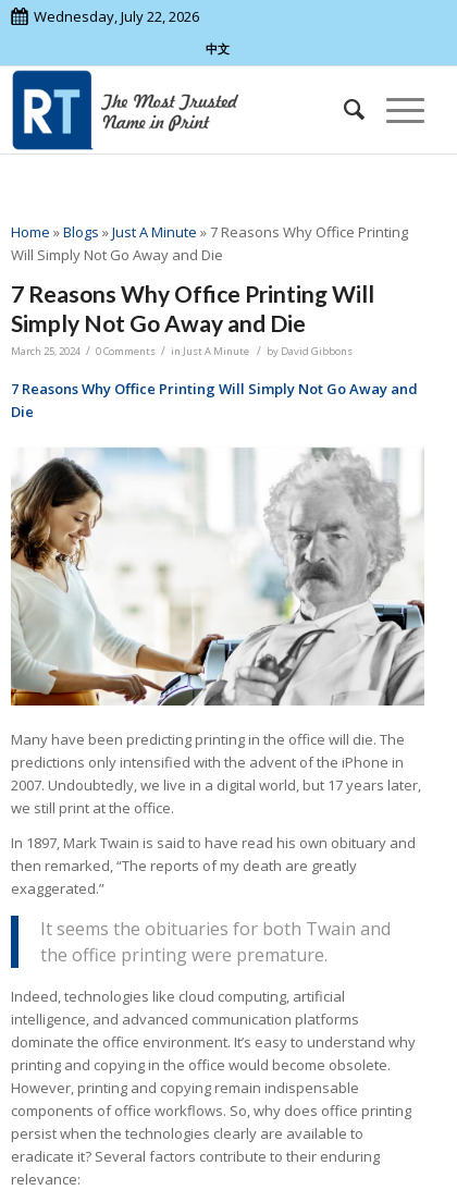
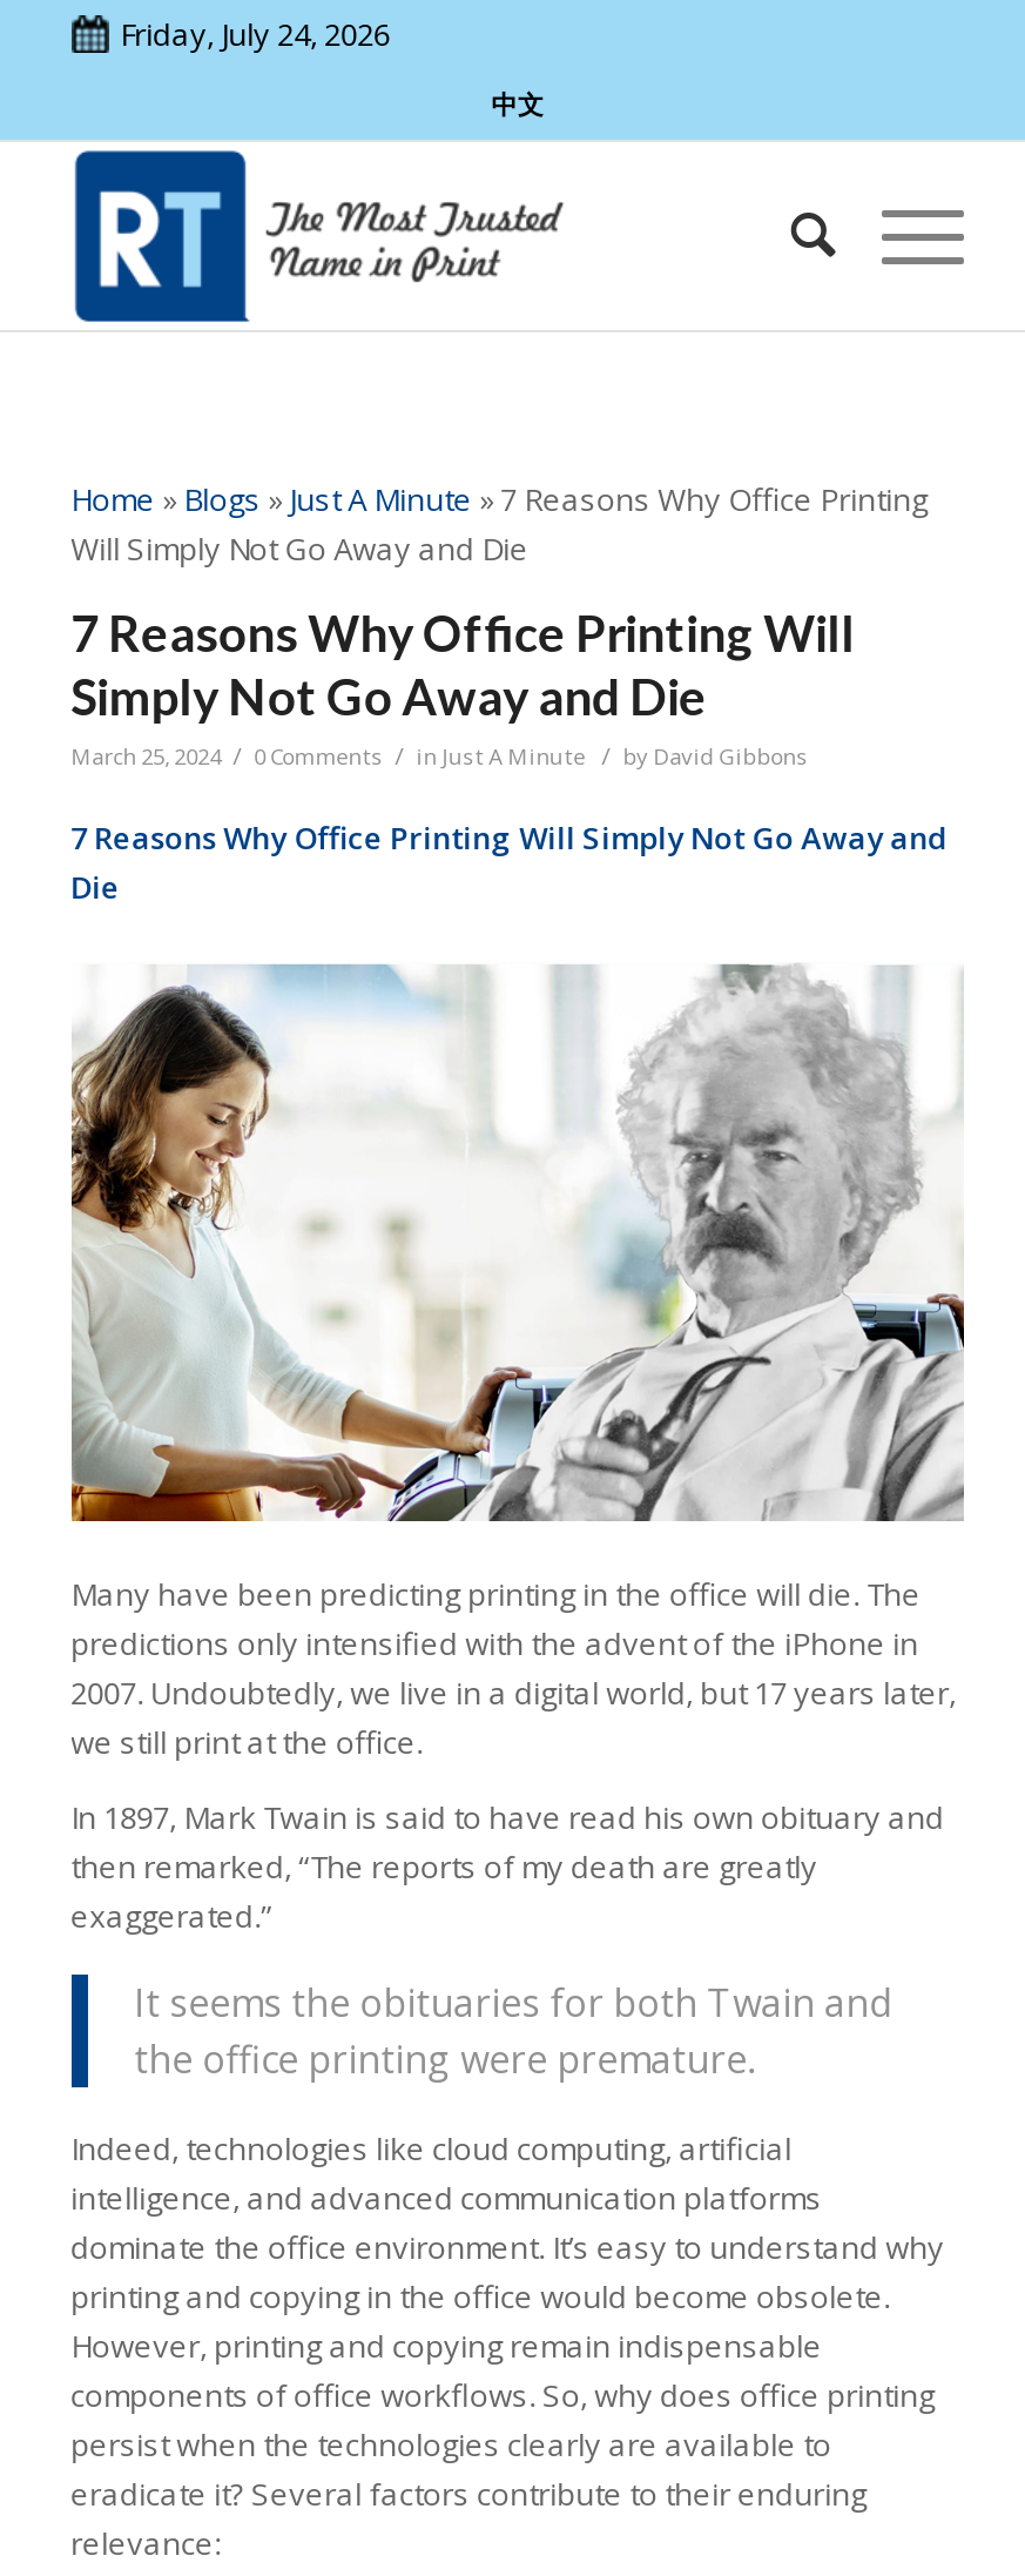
- Wednesday, July 22, 2026
+ Friday, July 24, 2026
